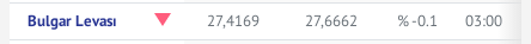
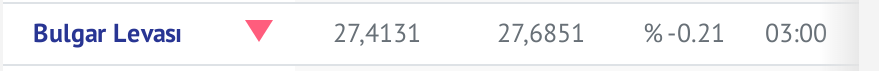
- 27,4169
+ 27,4131

- 27,6662
+ 27,6851

- % -0.1
+ % -0.21
